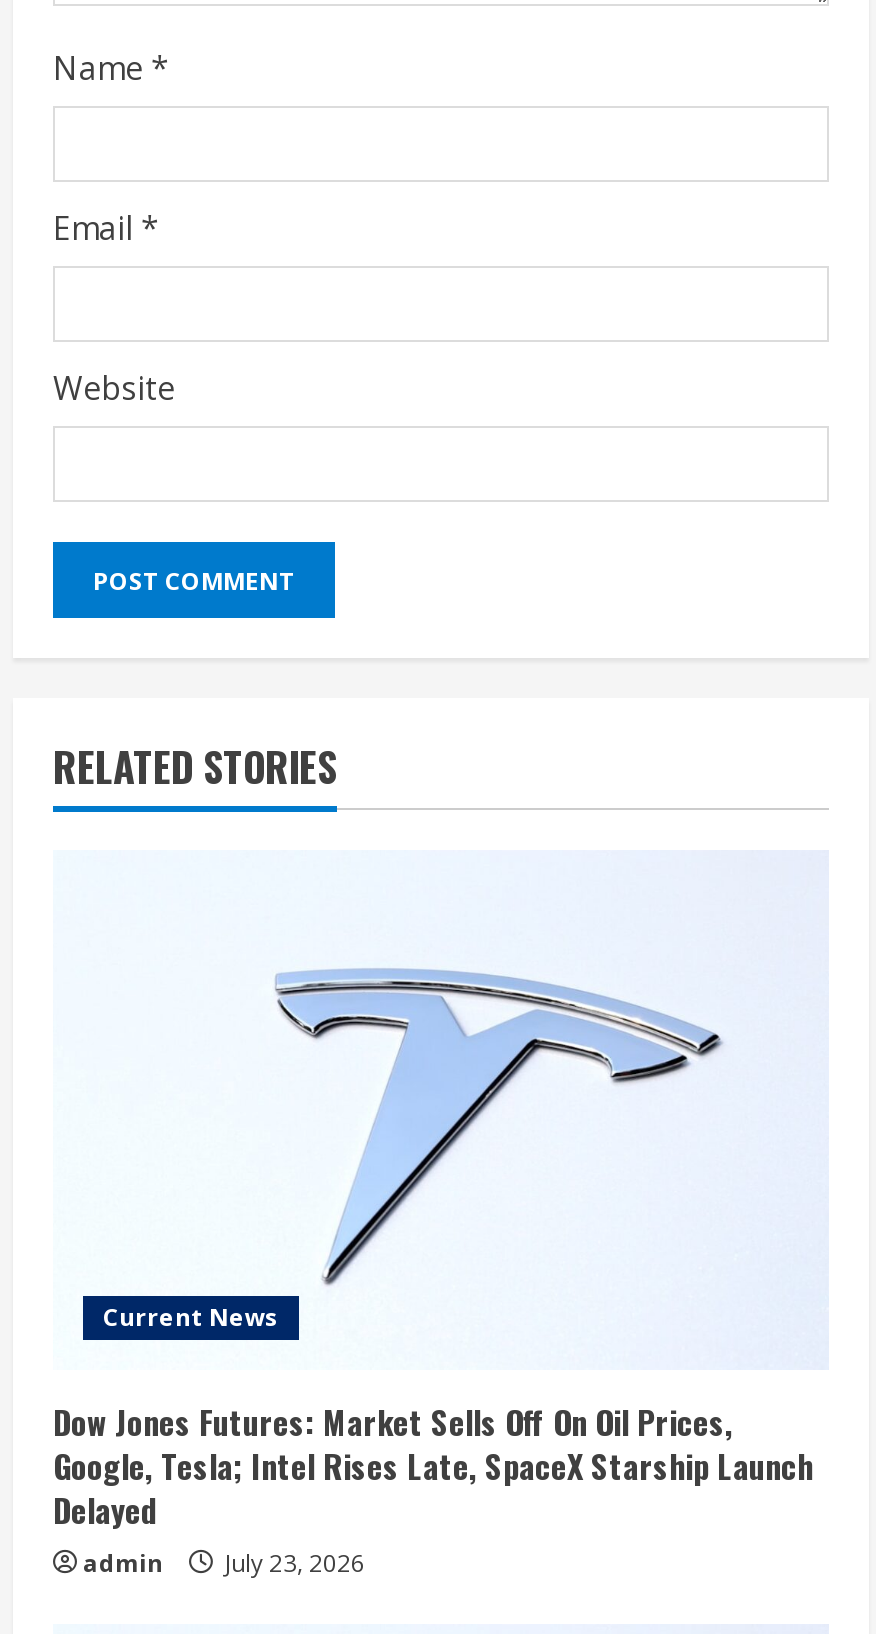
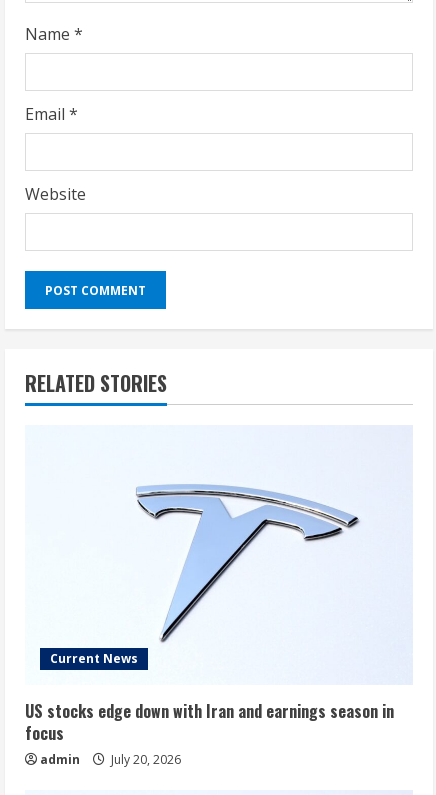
- Dow Jones Futures: Market Sells Off On Oil Prices,
- Google, Tesla; Intel Rises Late, SpaceX Starship Launch
- Delayed
+ US stocks edge down with Iran and earnings season in
+ focus

- admin July 23, 2026
+ admin July 20, 2026
